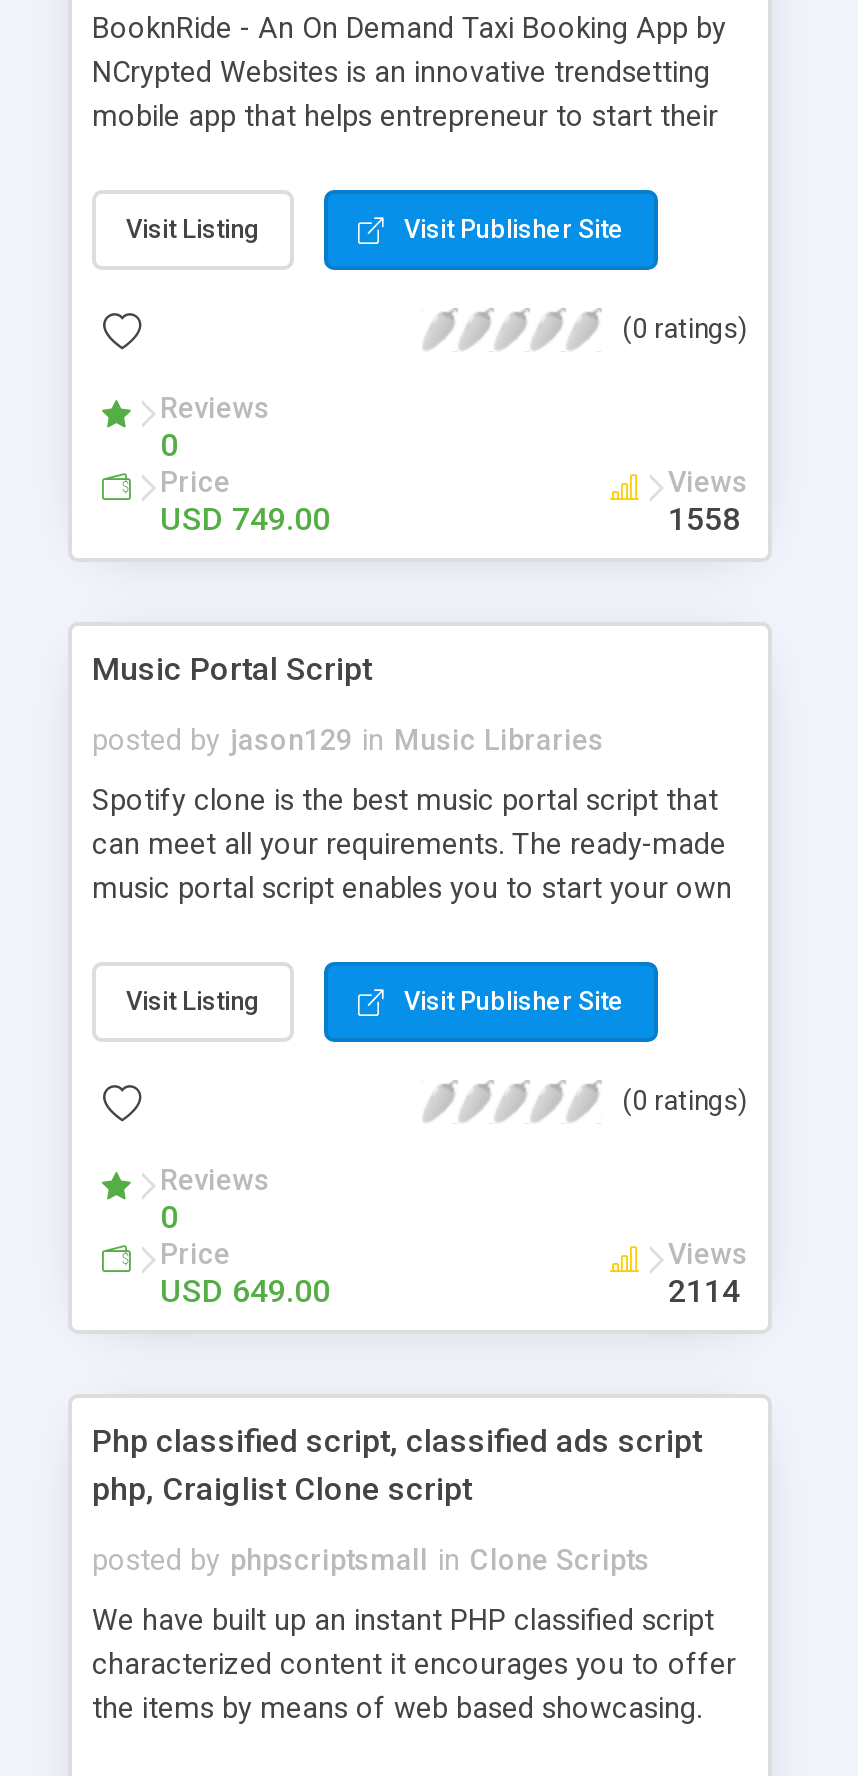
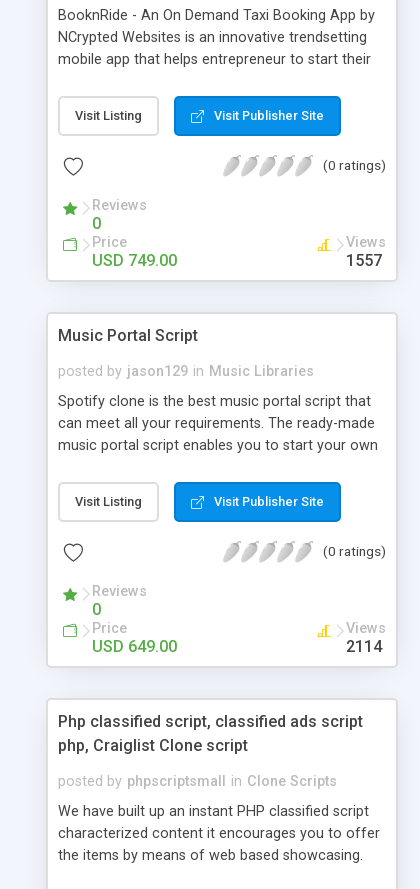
- 1558
+ 1557
